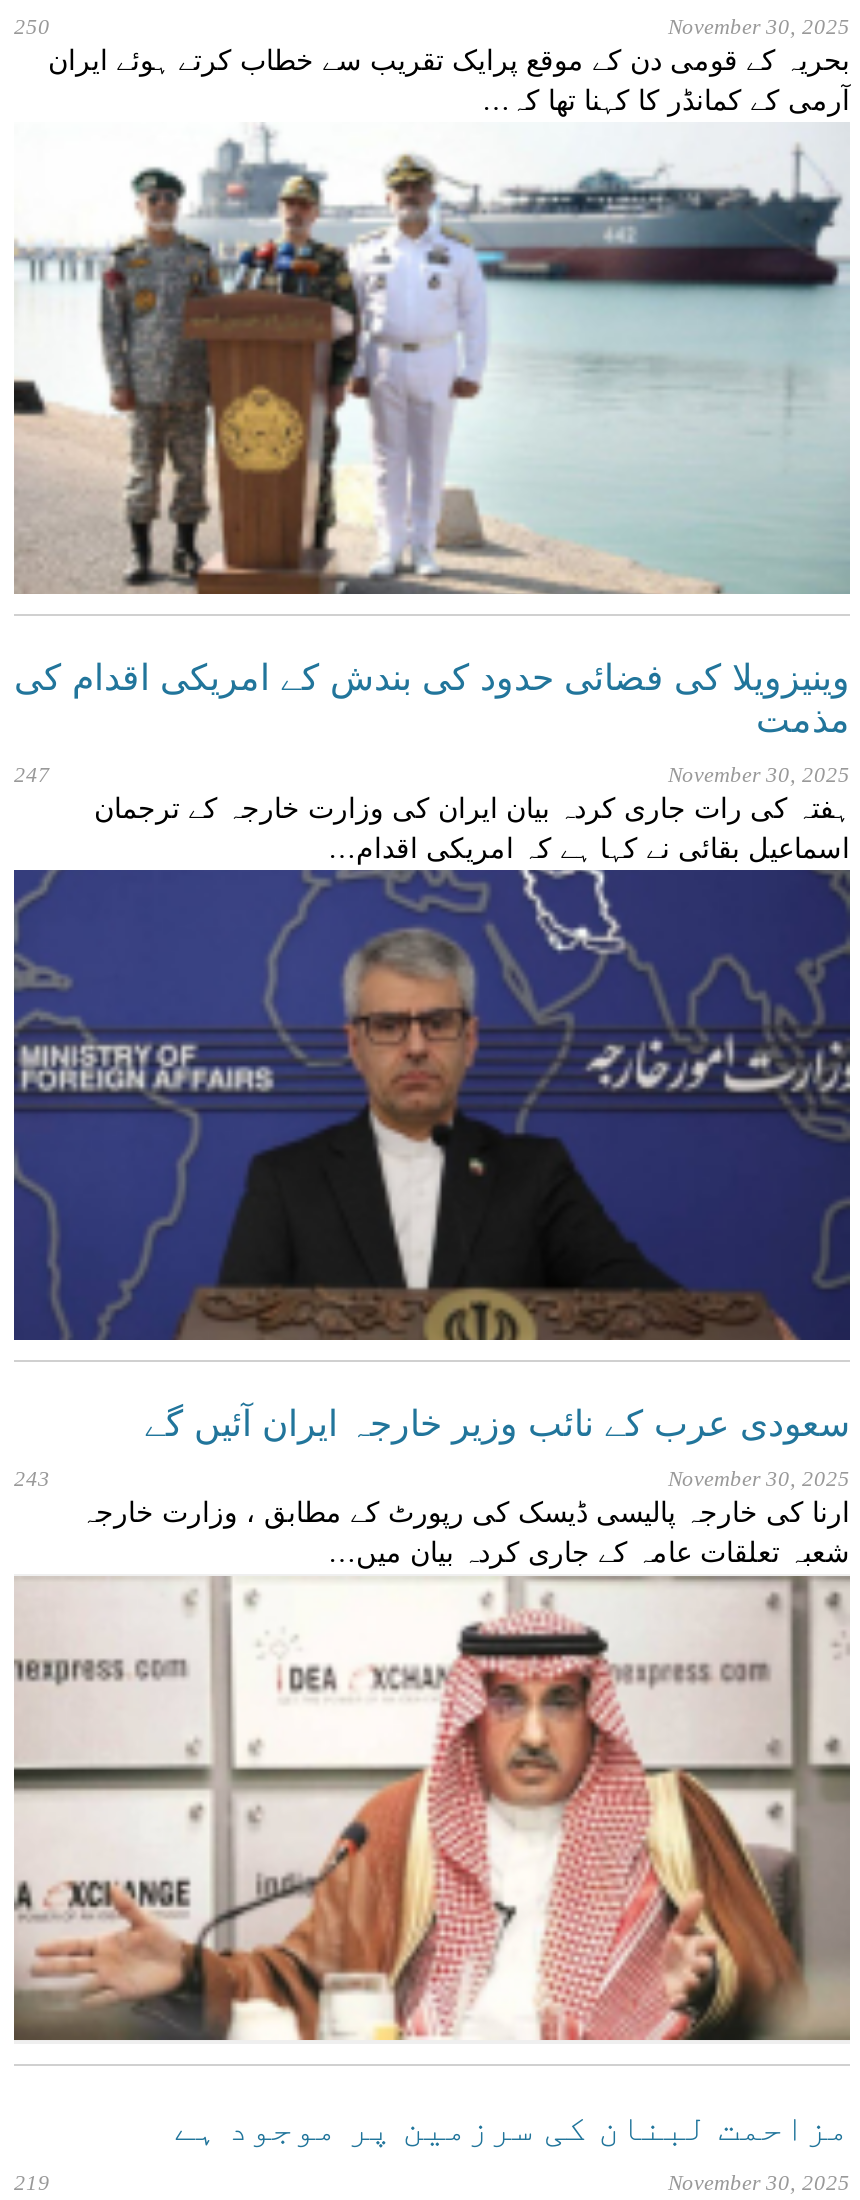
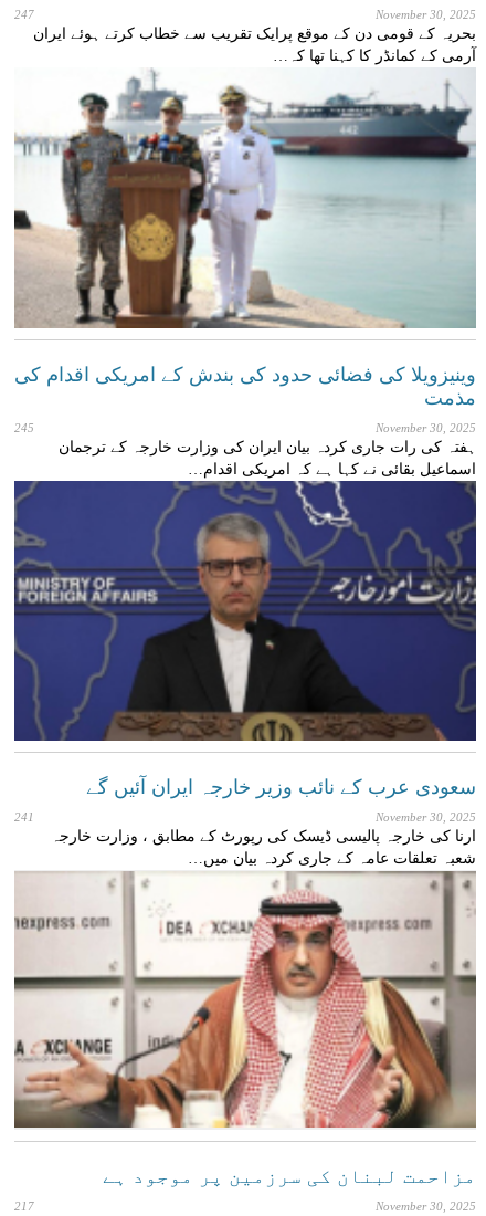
- 250
+ 247

- 247
+ 245

- 243
+ 241

- 219
+ 217
